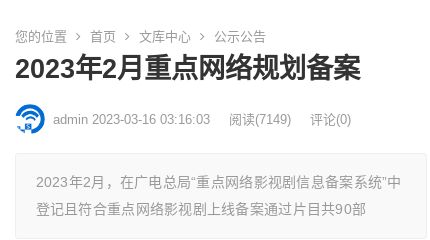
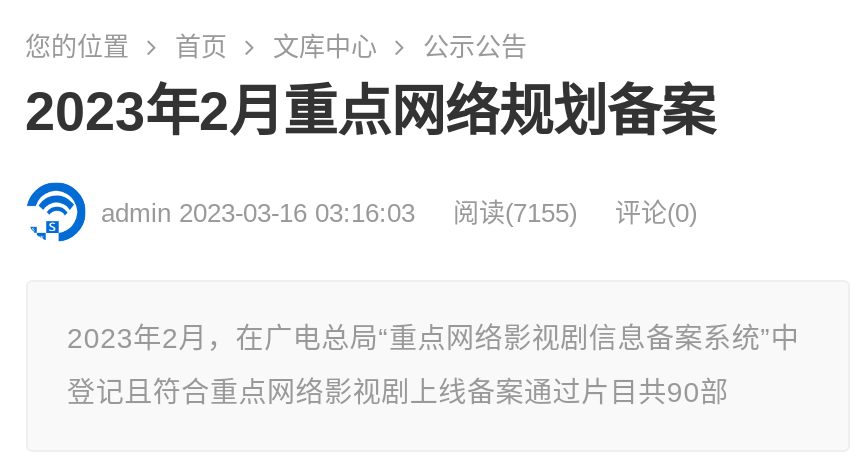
- admin 2023-03-16 03:16:03 阅读(7149) 评论(0)
+ admin 2023-03-16 03:16:03 阅读(7155) 评论(0)
